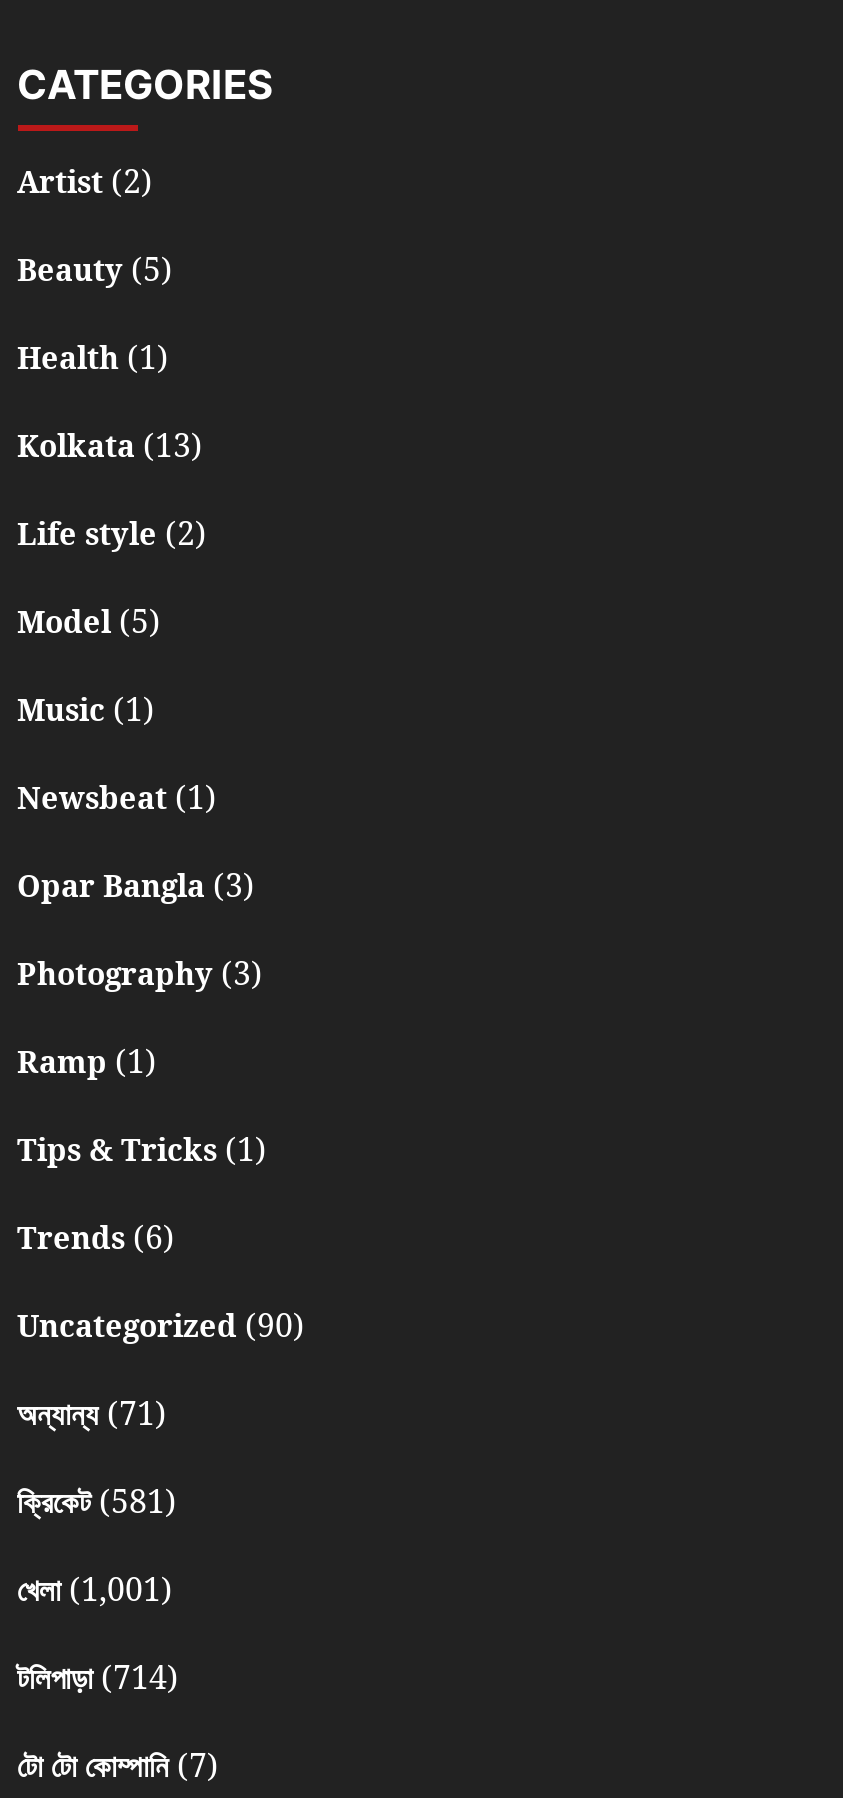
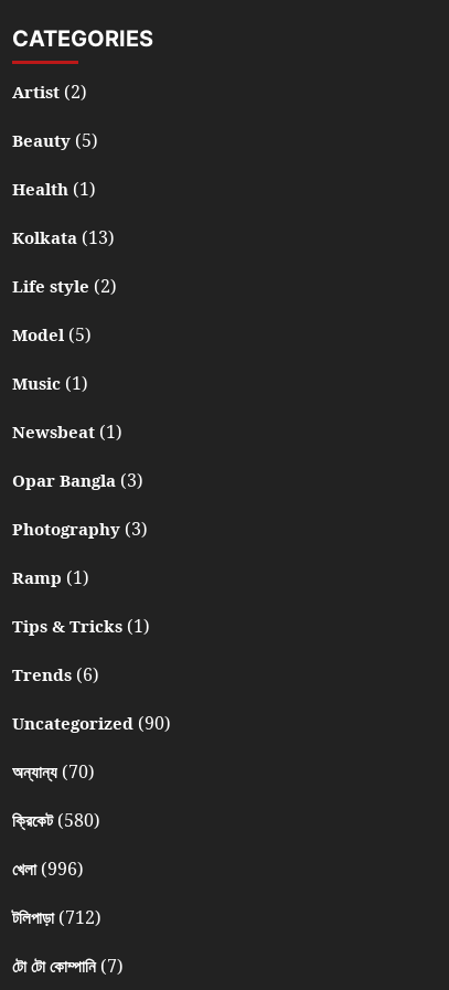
- অন্যান্য (71)
+ অন্যান্য (70)

- ক্রিকেট (581)
+ ক্রিকেট (580)

- খেলা (1,001)
+ খেলা (996)

- টলিপাড়া (714)
+ টলিপাড়া (712)
